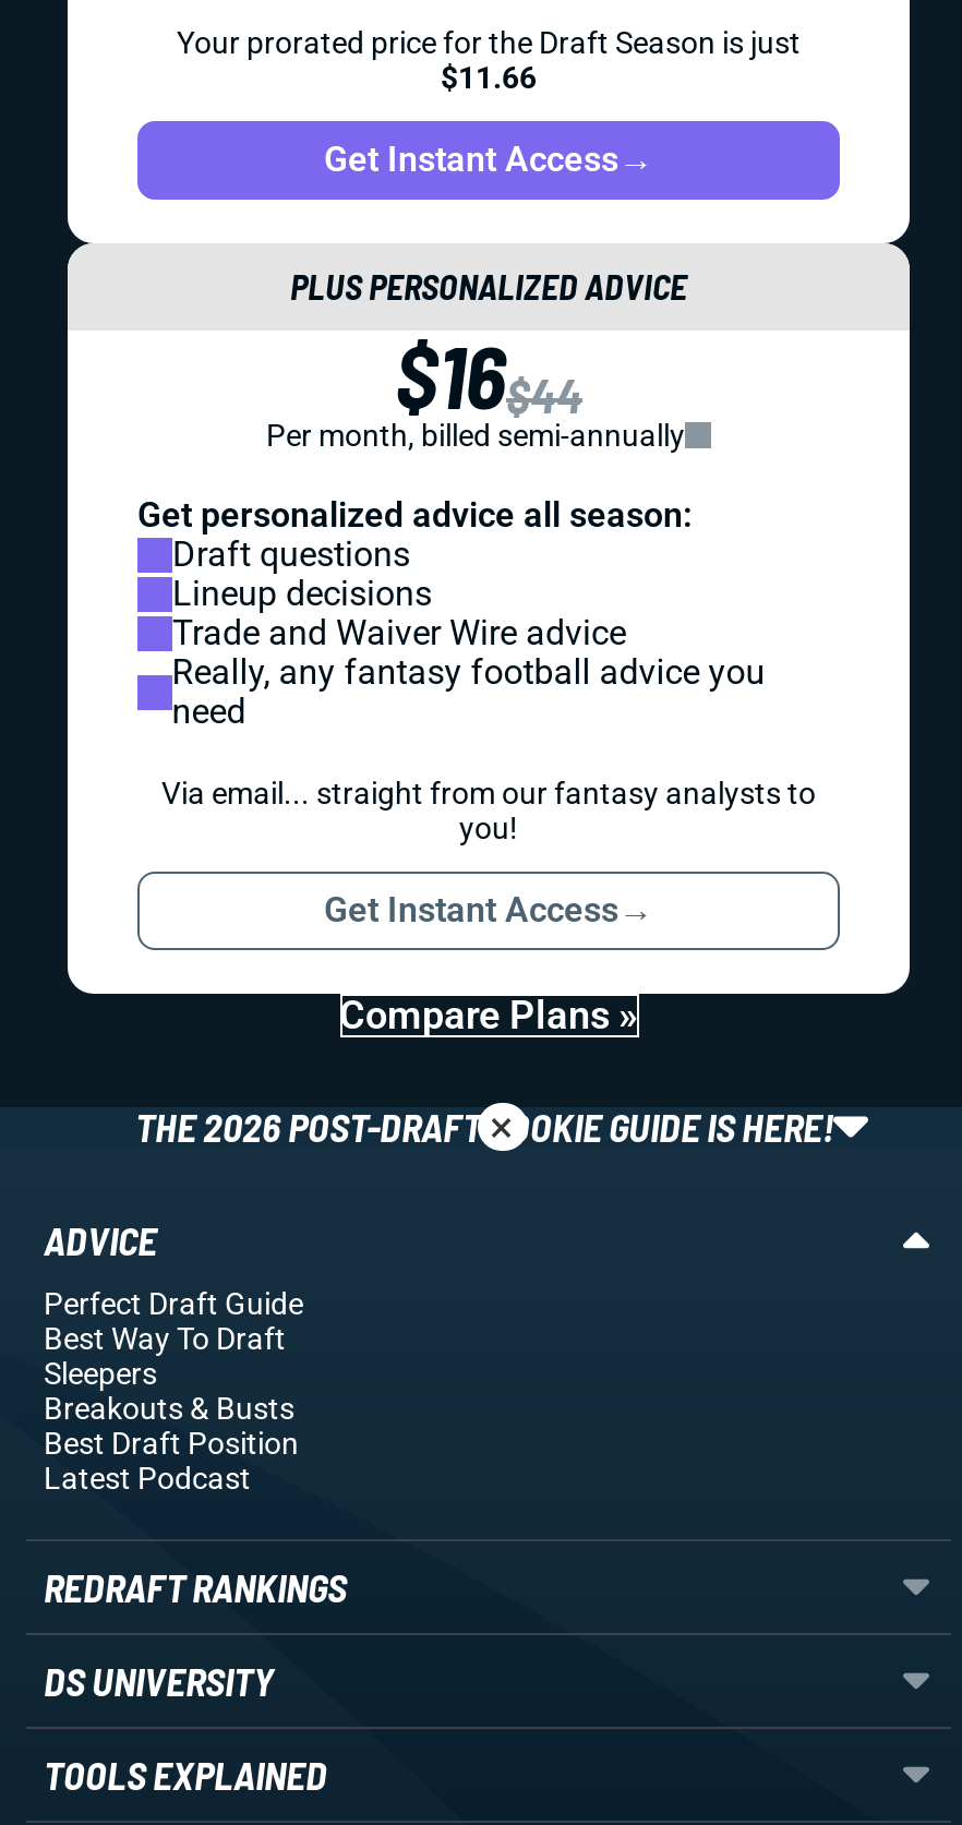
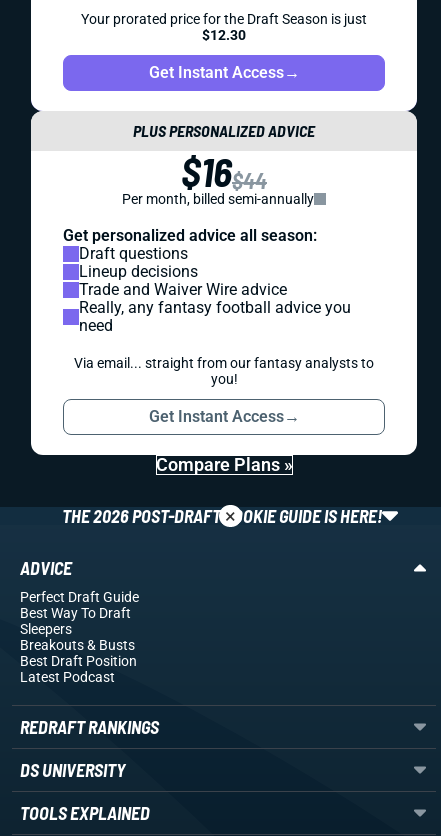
- $11.66
+ $12.30
